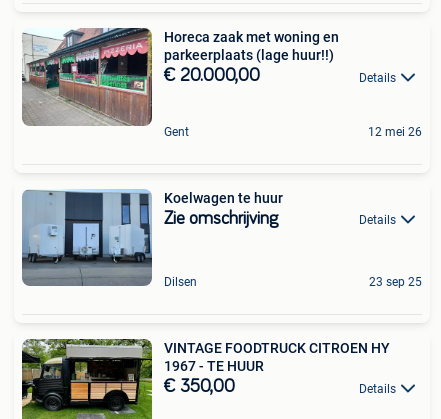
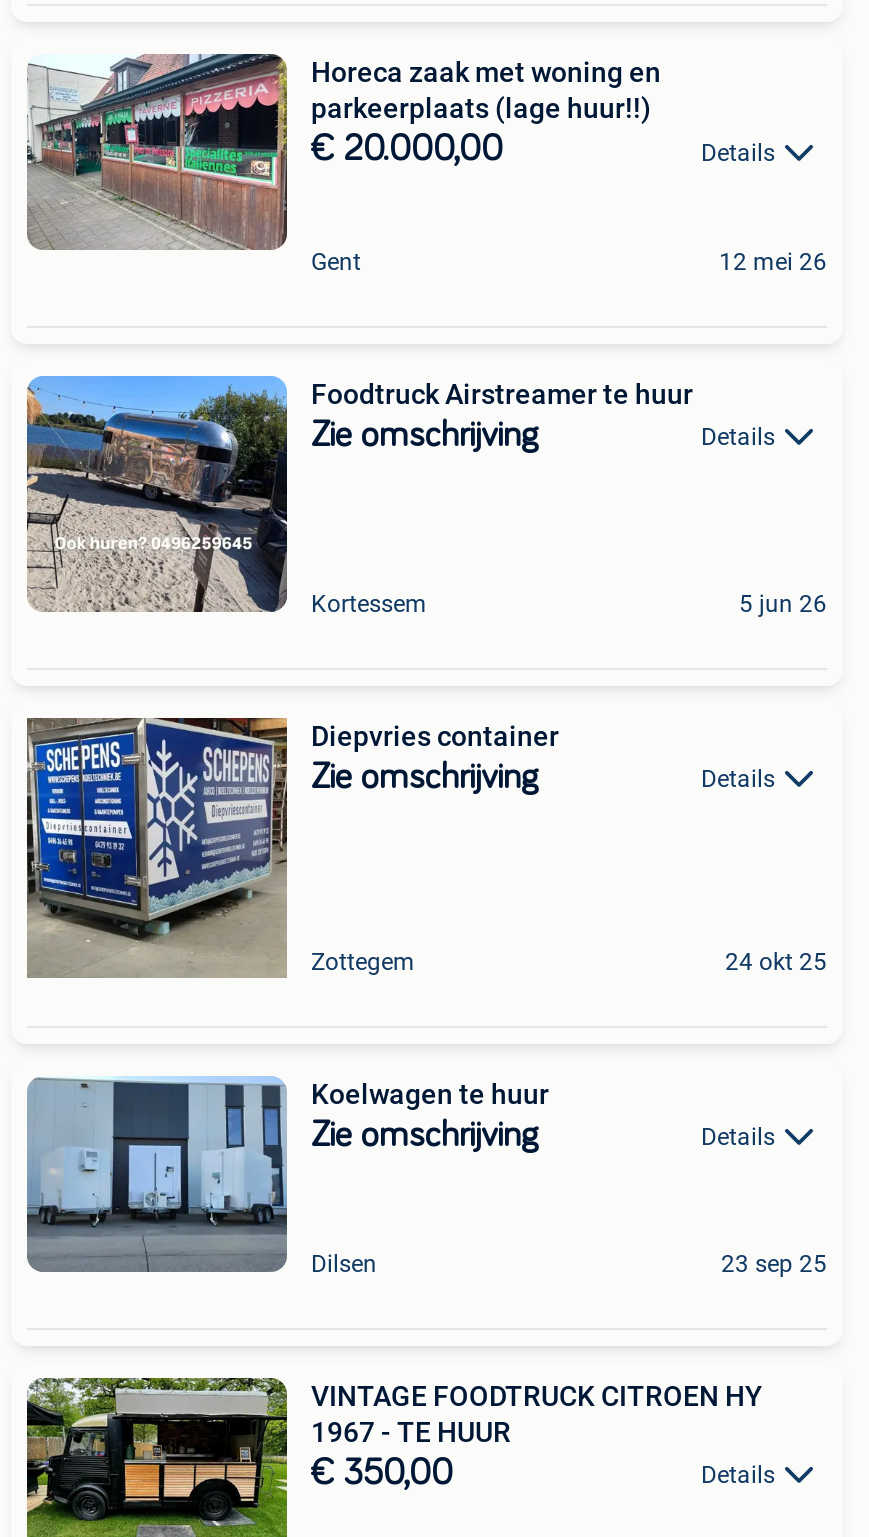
+ [image]
+ Foodtruck Airstreamer te huur
+ Zie omschrijving
+ Details

+ [image]
+ Diepvries container
+ Zie omschrijving
+ Details

+ Kortessem
+ 5 jun 26

+ Zottegem
+ 24 okt 25
